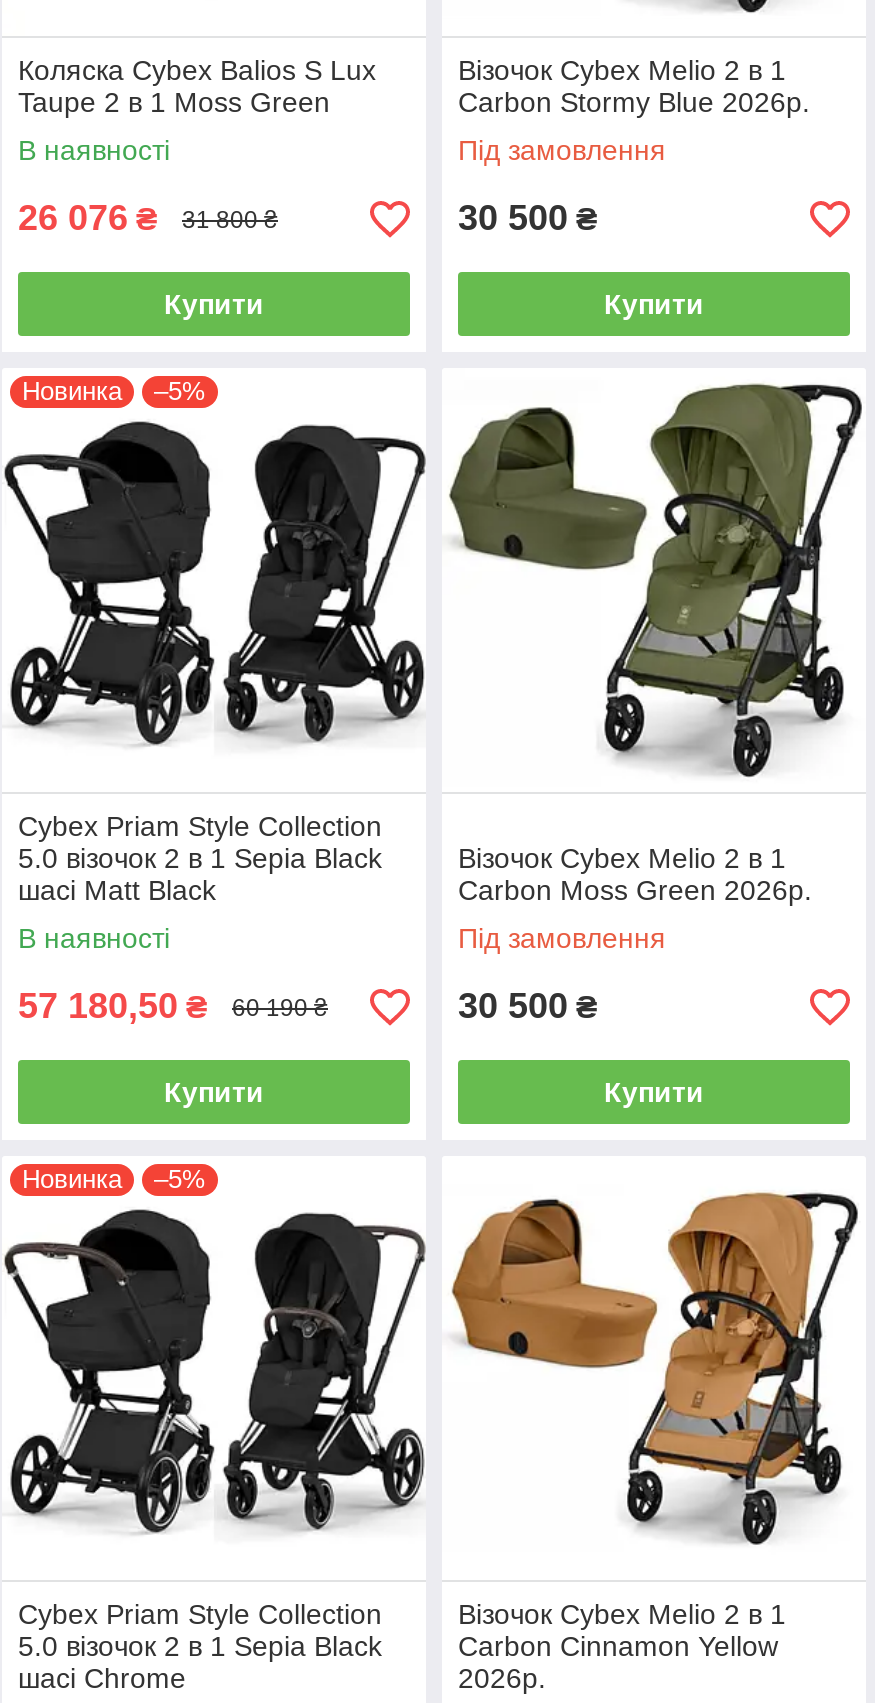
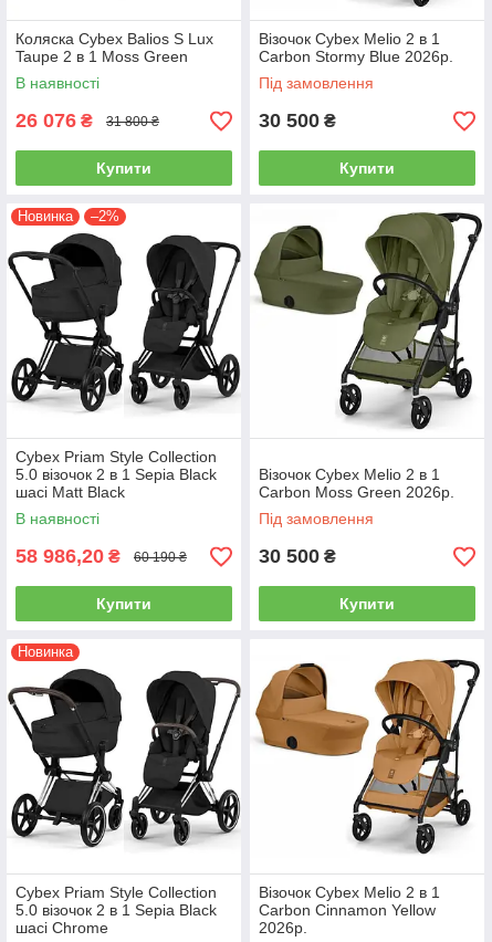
- Новинка –5%
+ Новинка –2%

- 57 180,50 ₴
+ 58 986,20 ₴

- –5%
